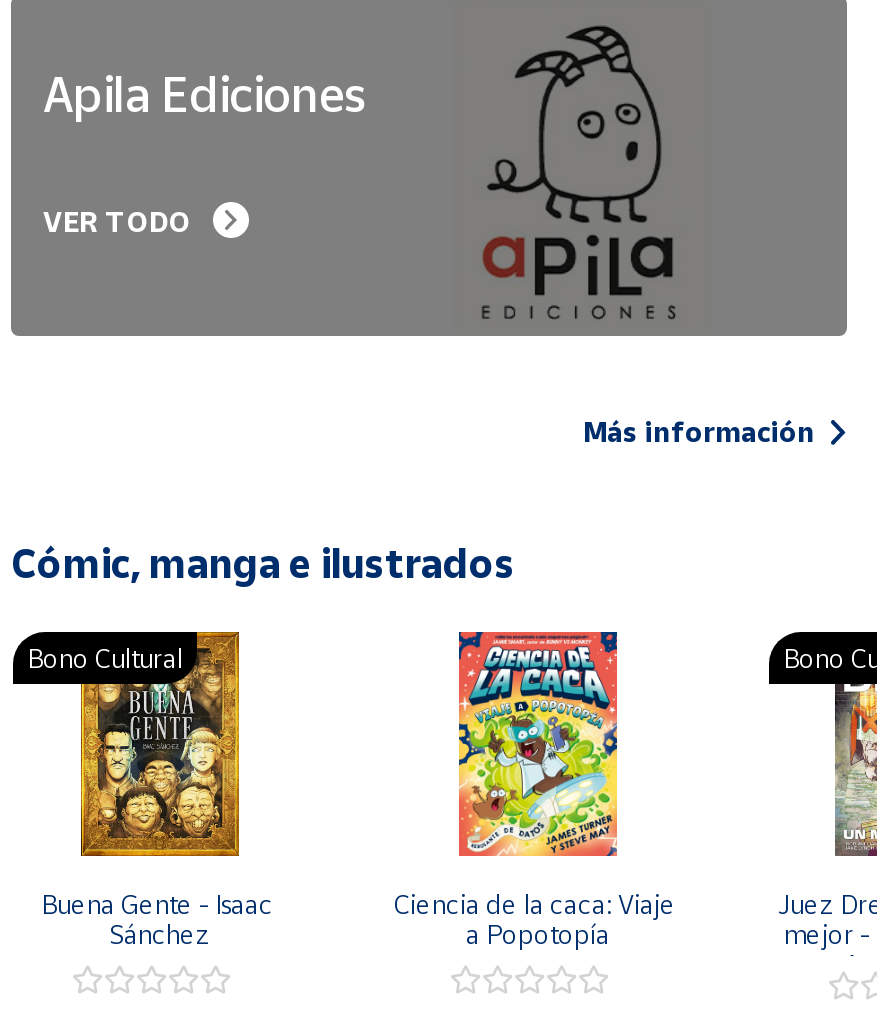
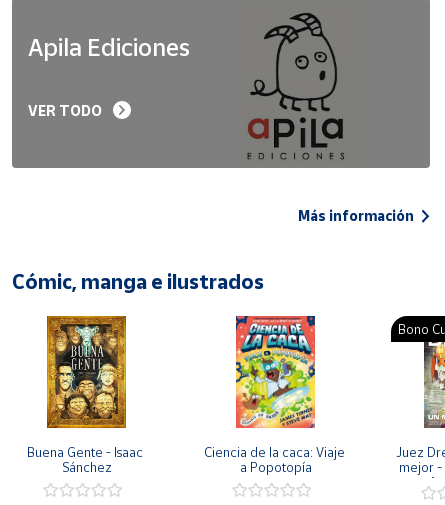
- Bono Cultural
